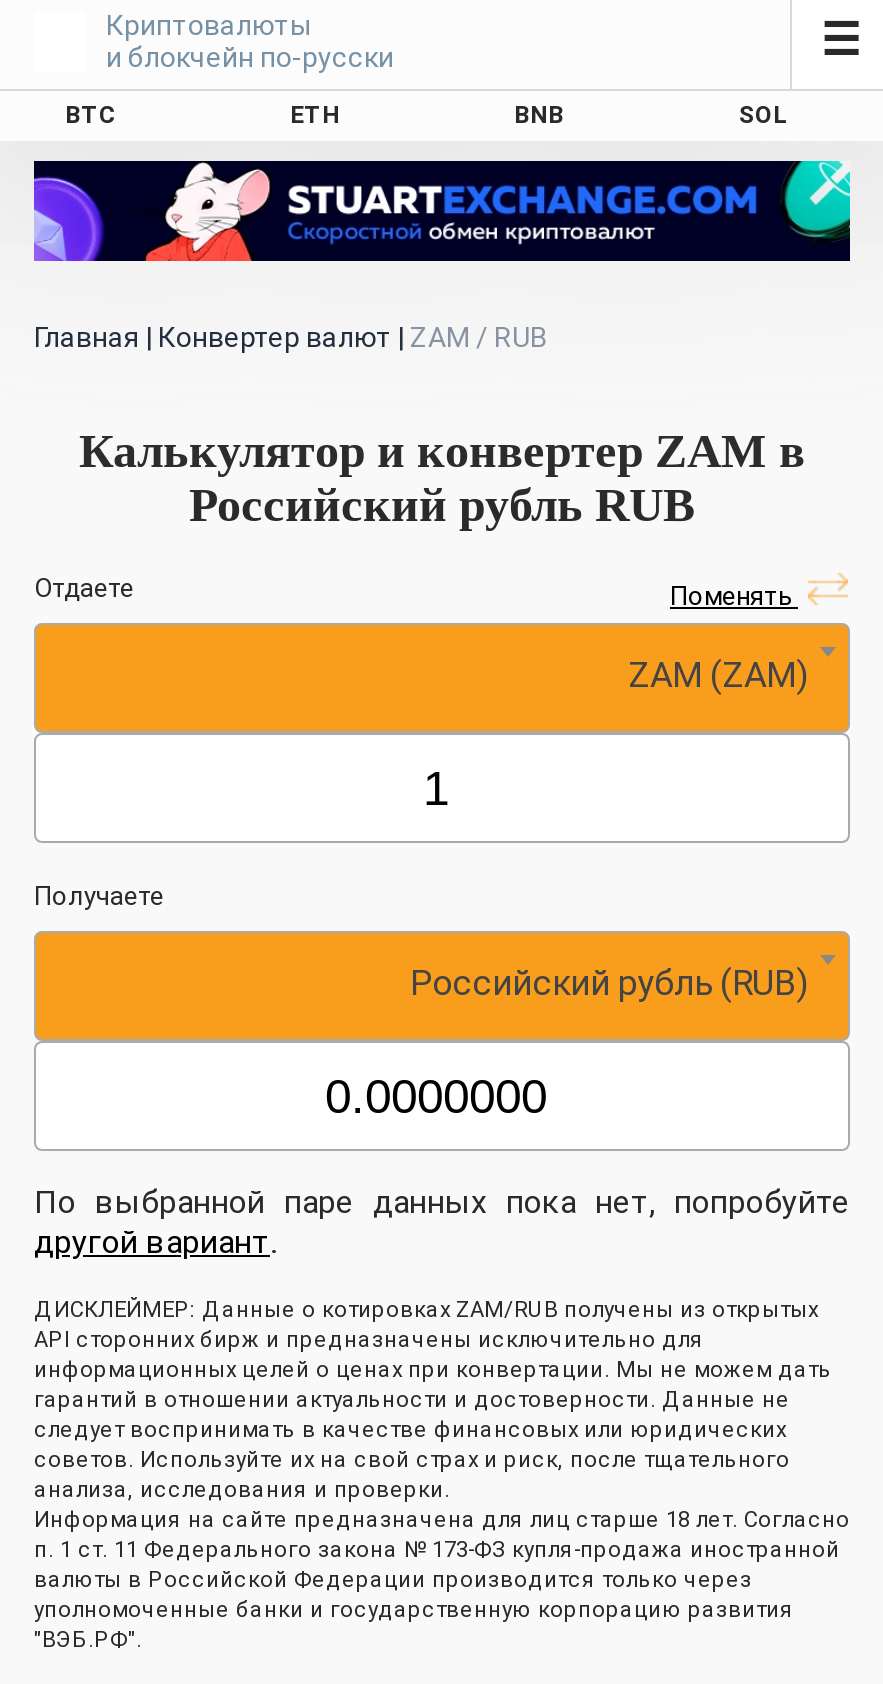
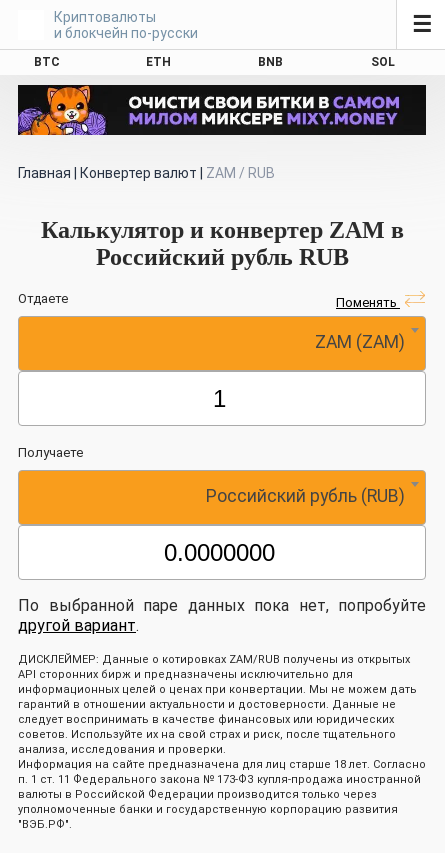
- [image]
+ [image]
